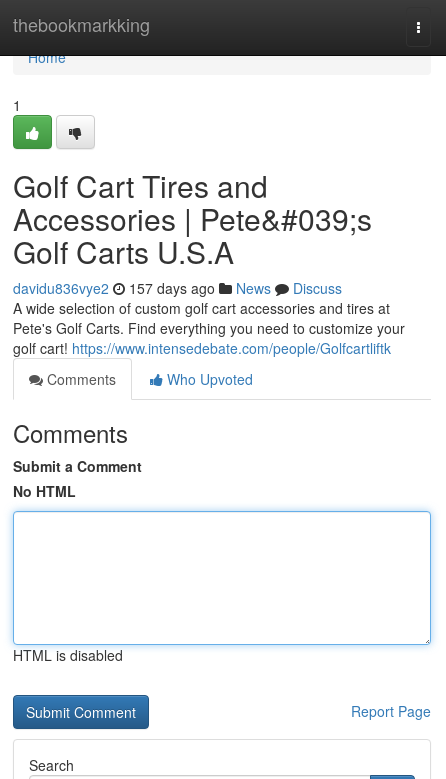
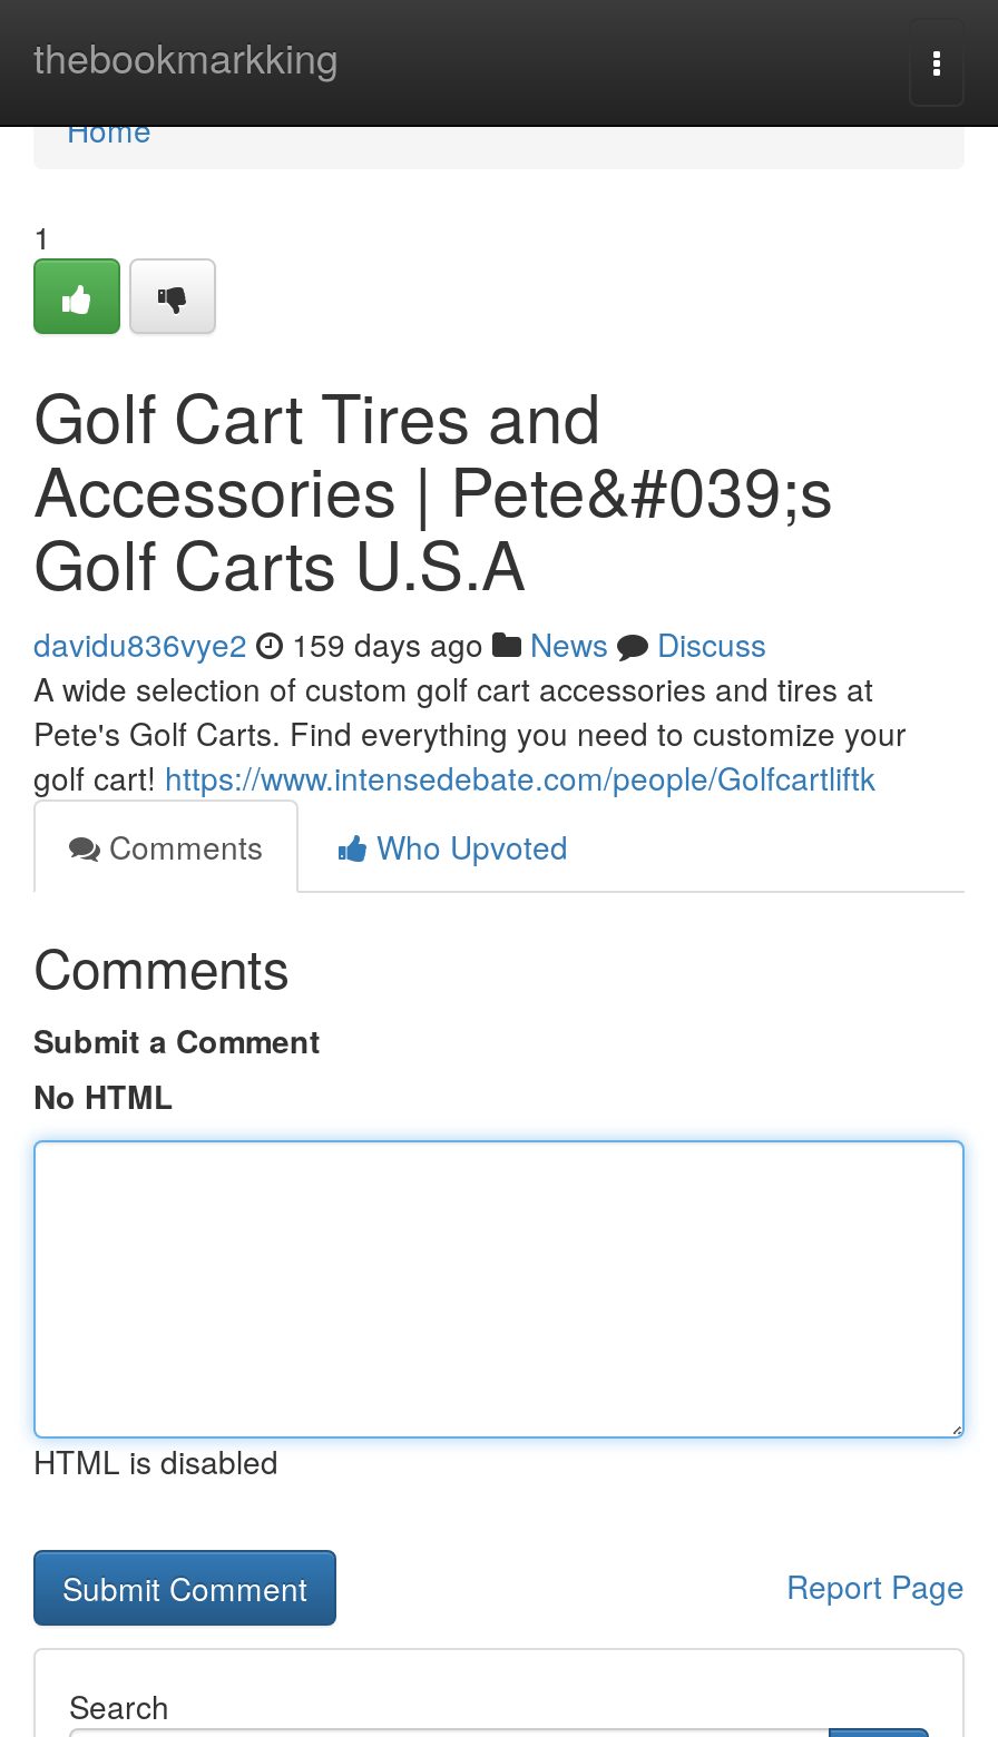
- davidu836vye2 157 days ago News Discuss
+ davidu836vye2 159 days ago News Discuss
